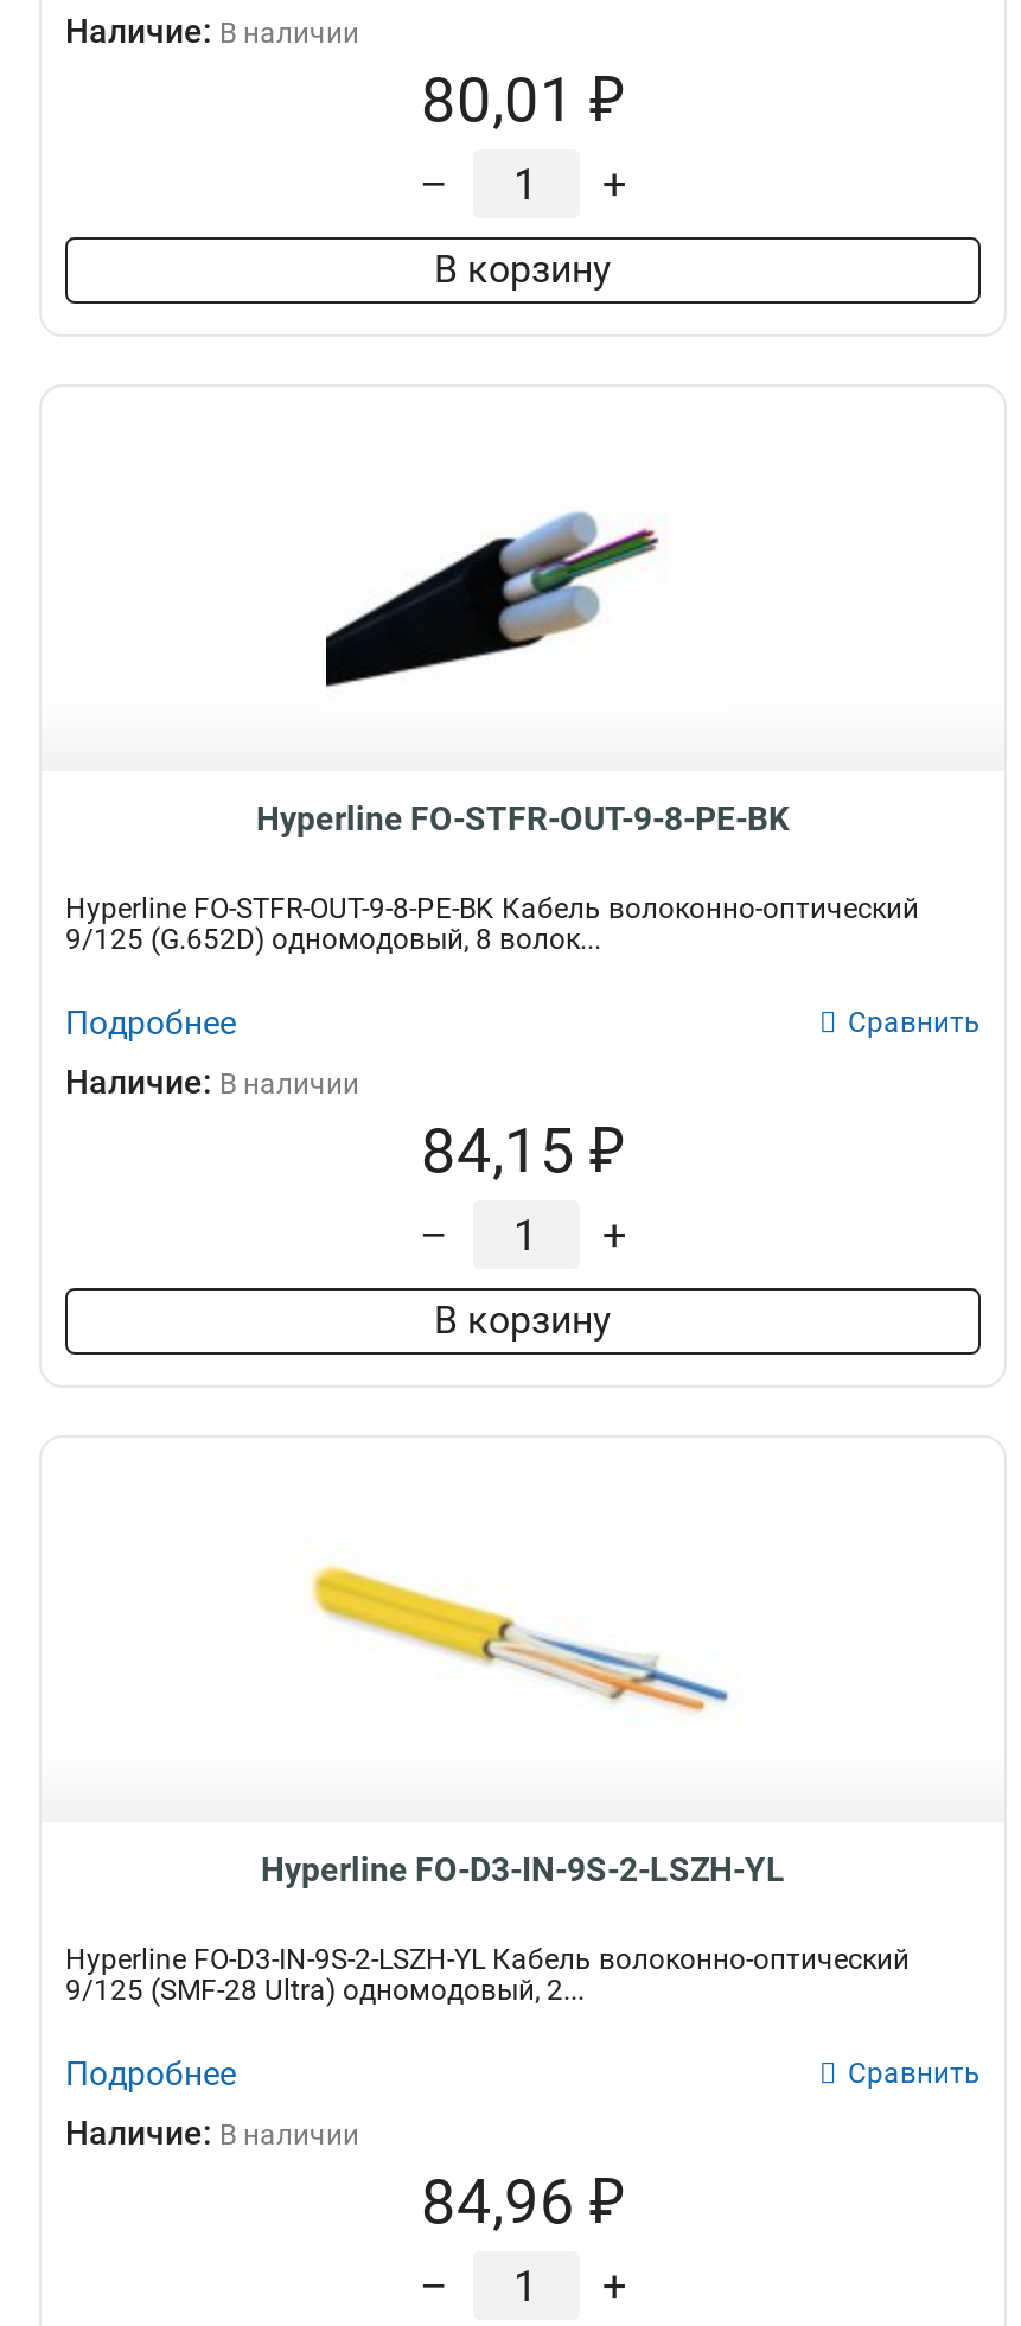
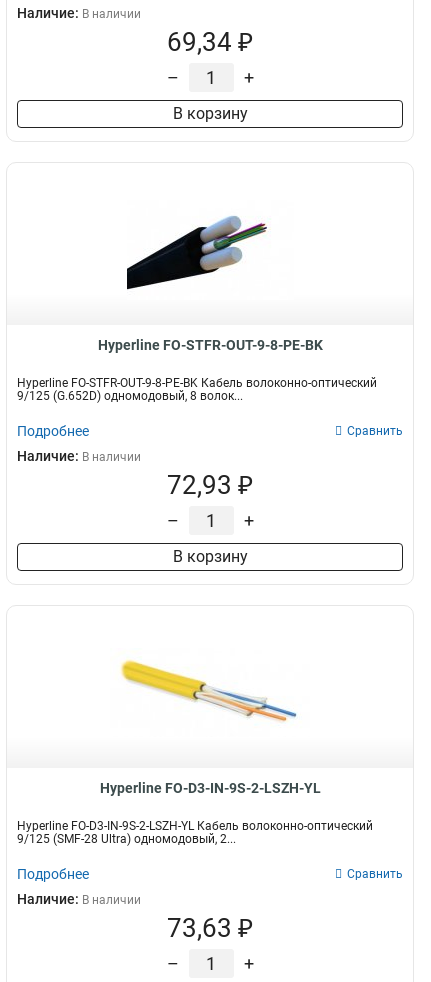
- 80,01 ₽
+ 69,34 ₽

- 84,15 ₽
+ 72,93 ₽

- 84,96 ₽
+ 73,63 ₽
